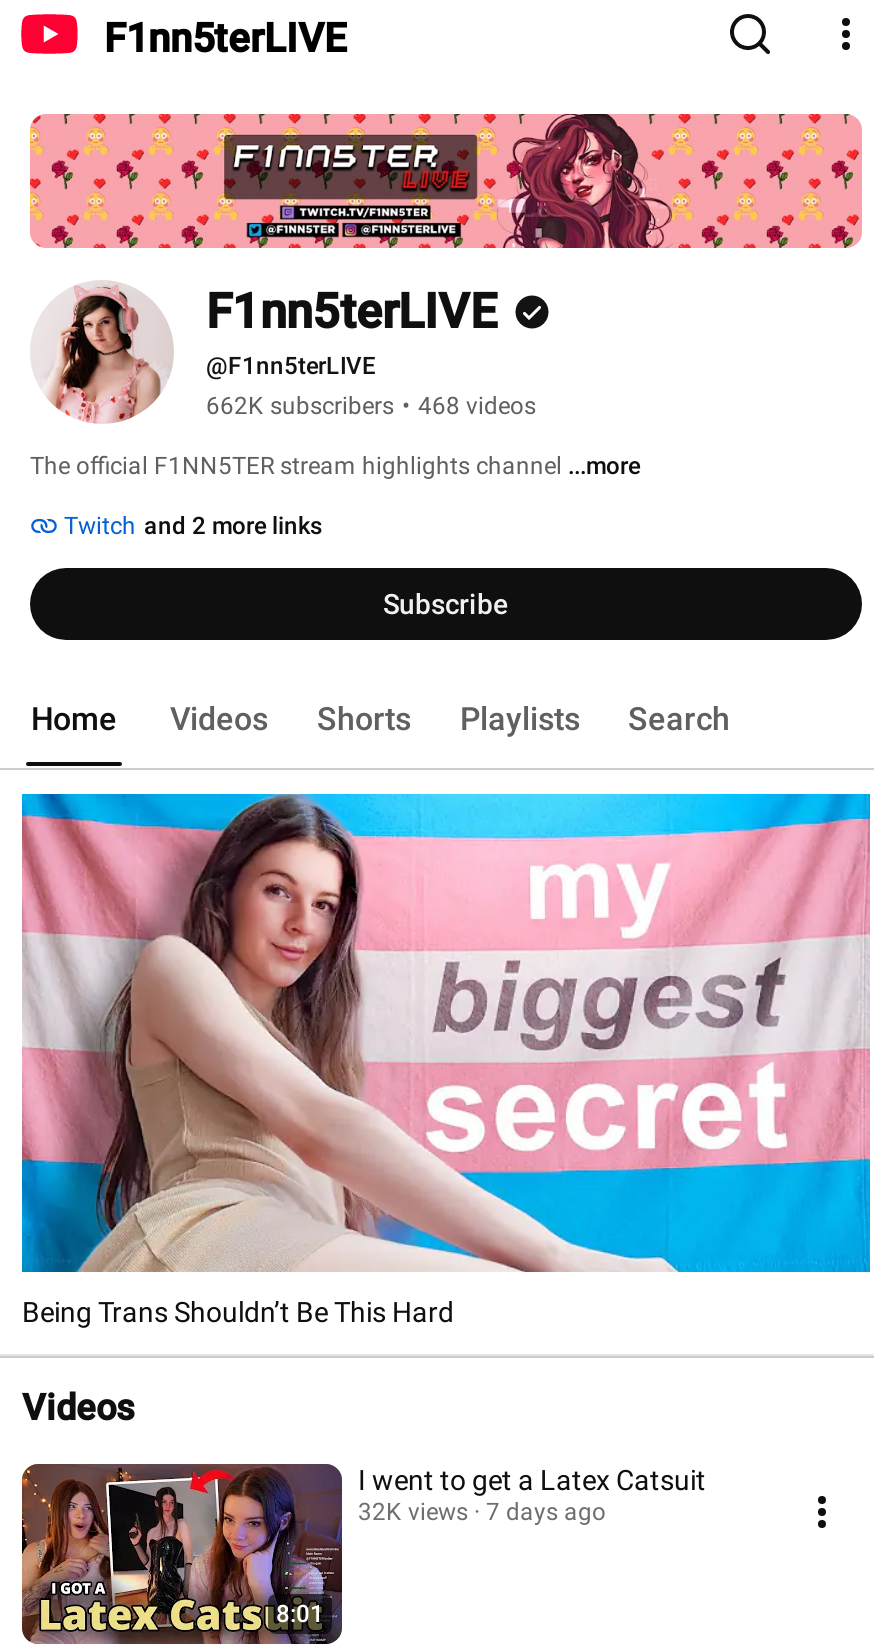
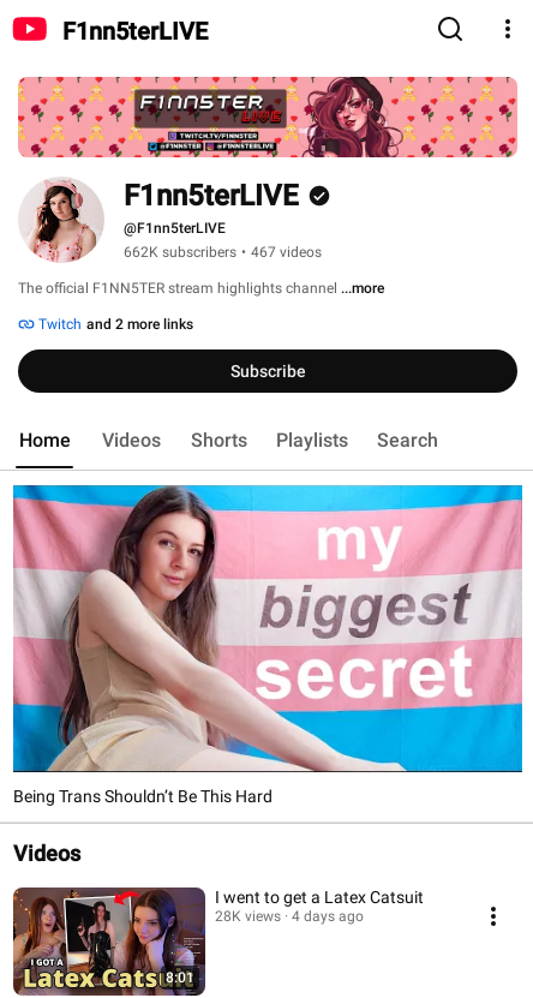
- 662K subscribers • 468 videos
+ 662K subscribers • 467 videos

- 32K views
+ 28K views

- 7 days ago
+ 4 days ago
